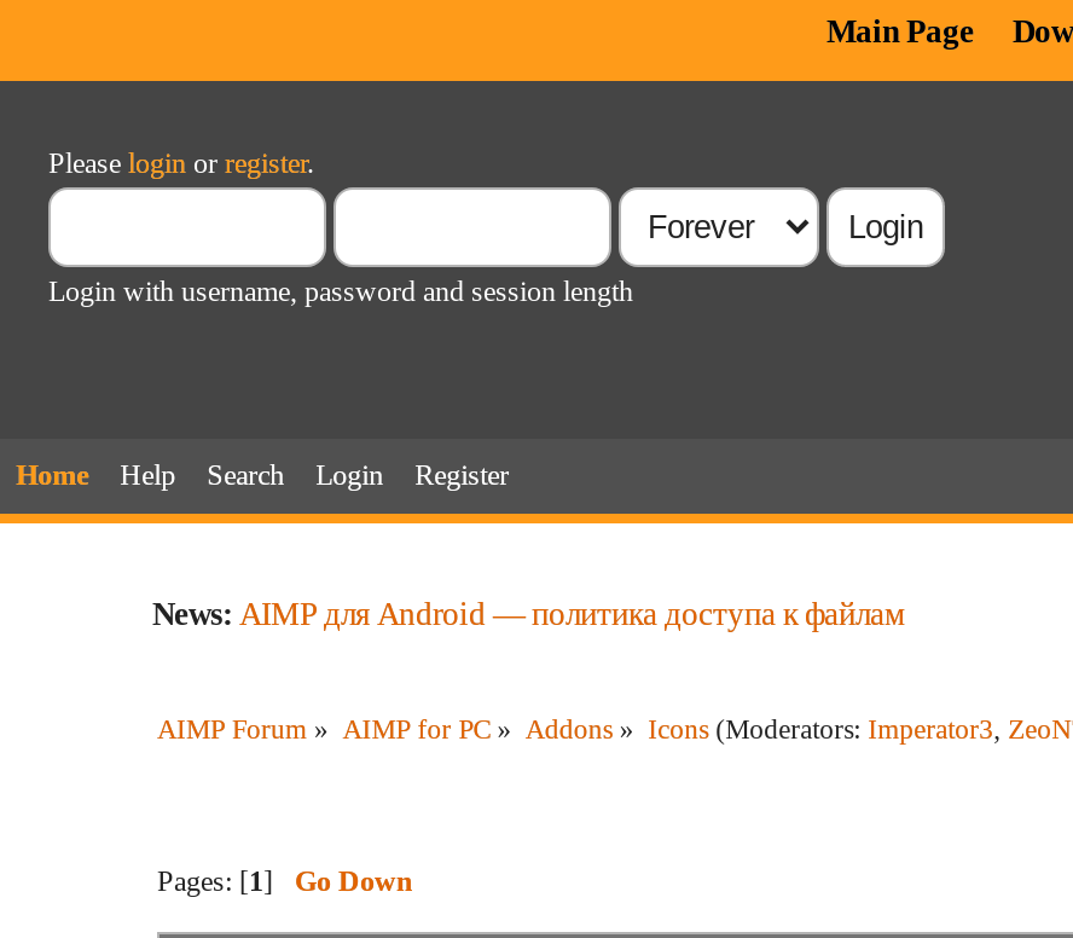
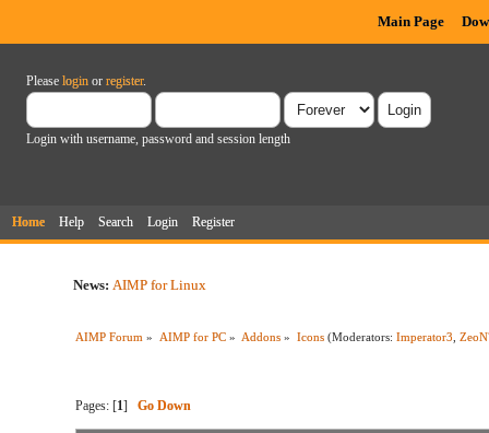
- News: AIMP для Android — политика доступа к файлам
+ News: AIMP for Linux
